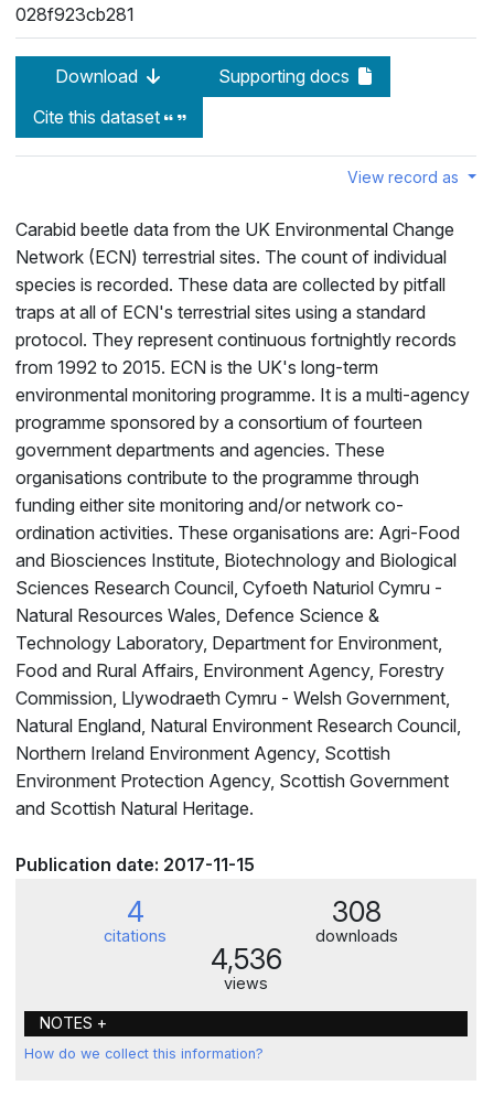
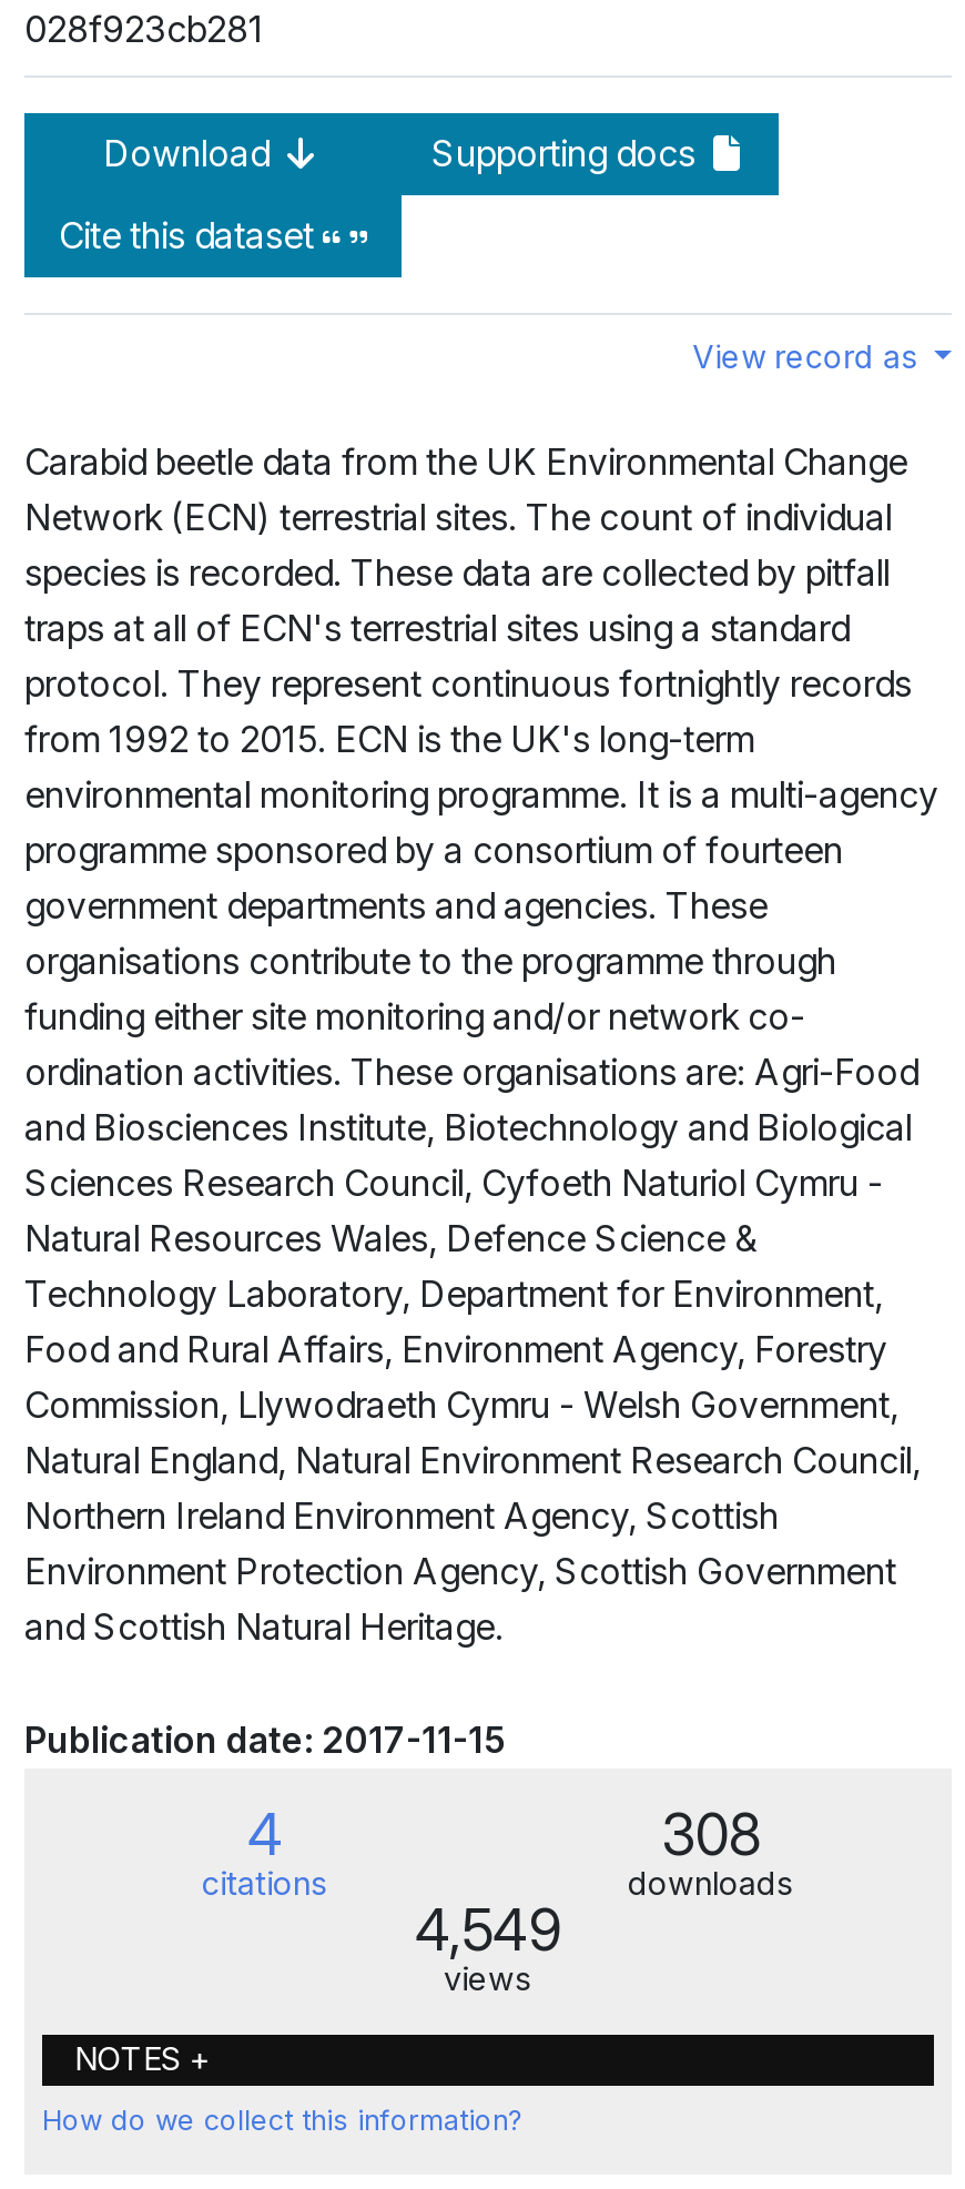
- 4,536
+ 4,549
